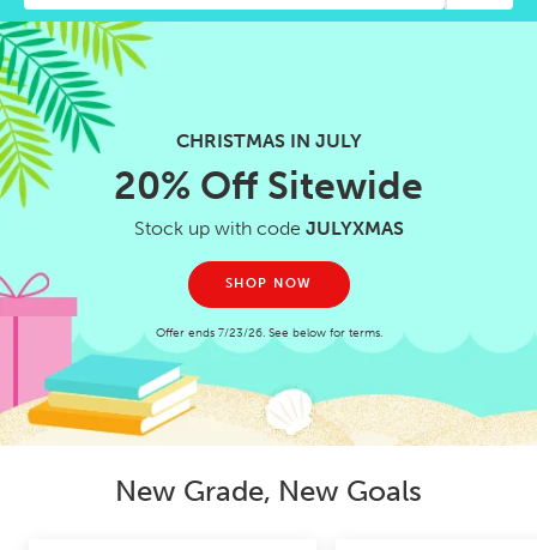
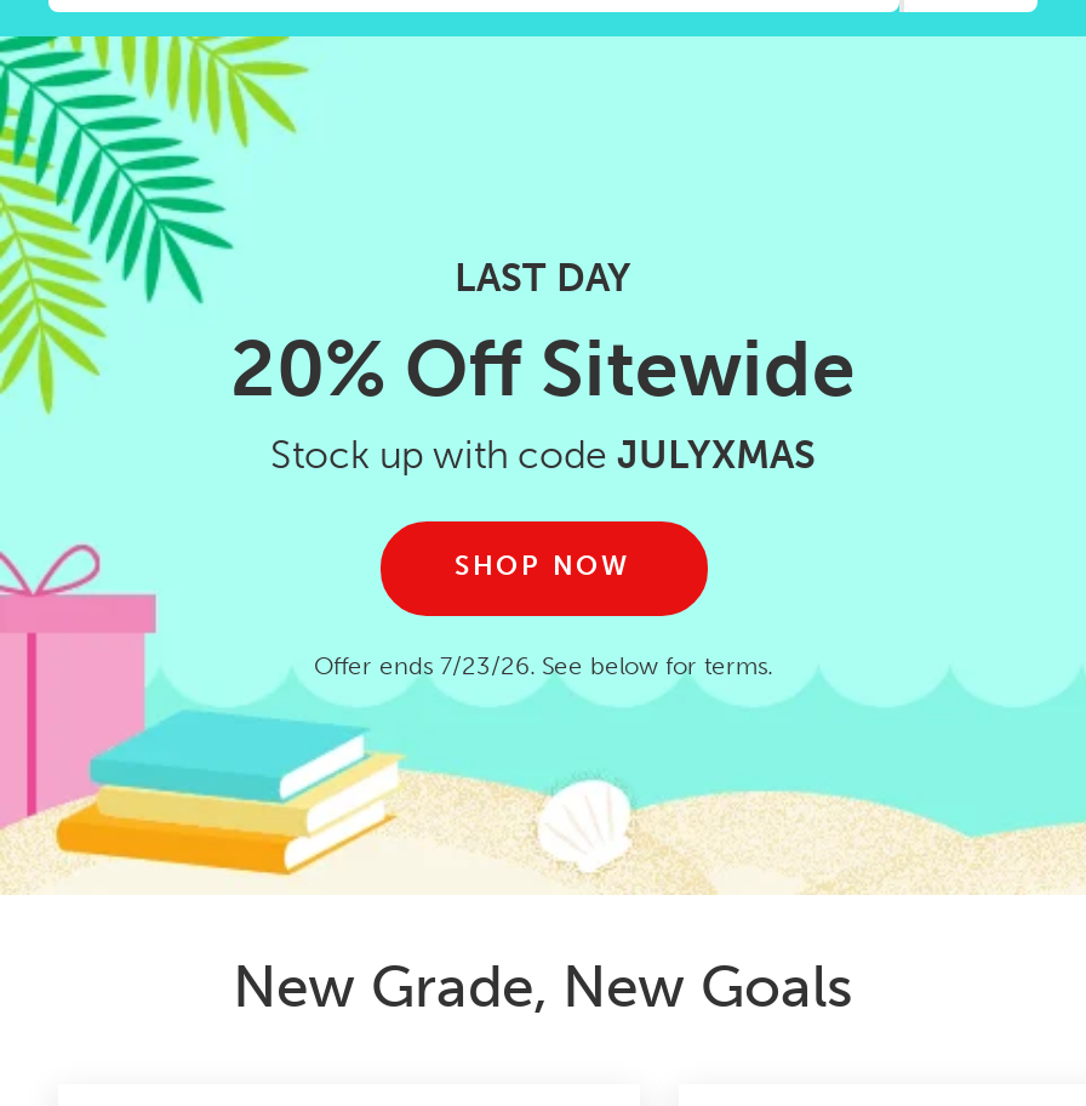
- CHRISTMAS IN JULY
+ LAST DAY
